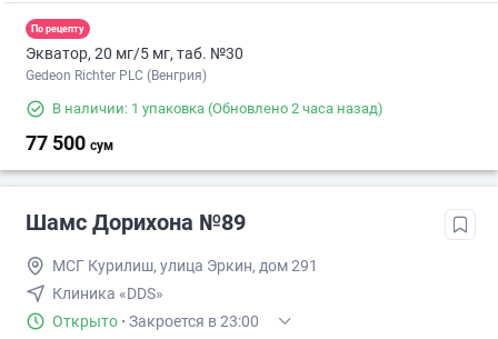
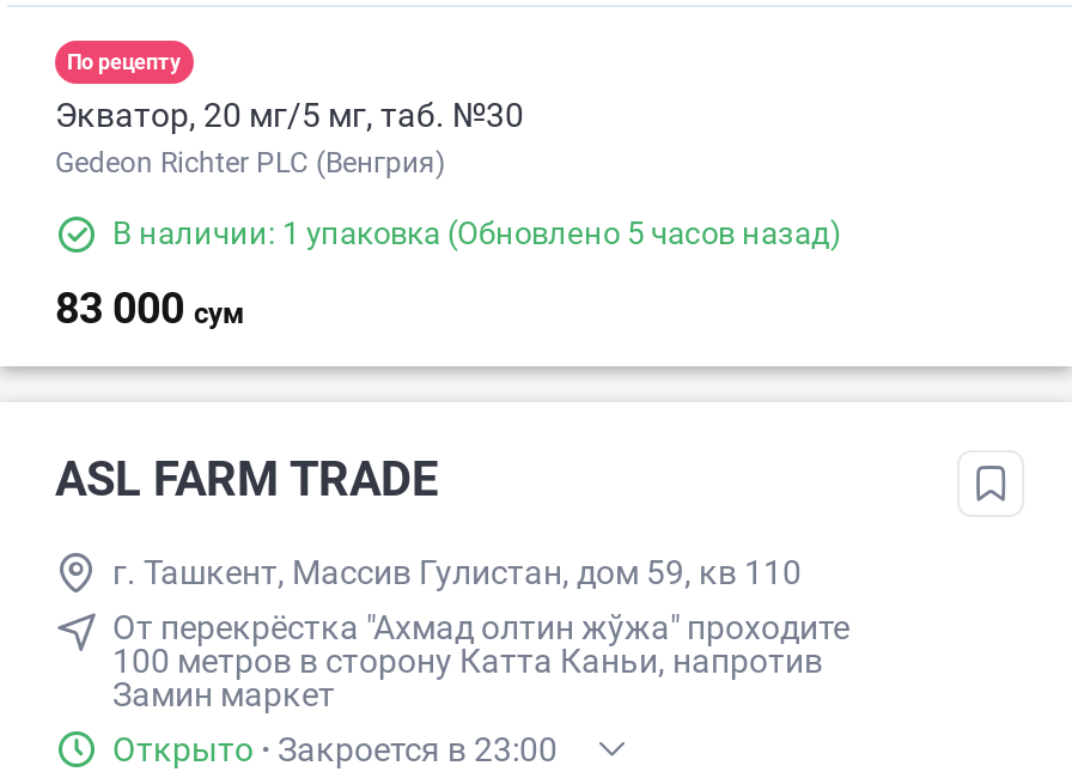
- В наличии: 1 упаковка (Обновлено 2 часа назад)
- 77 500 сум
- Шамс Дорихона №89
- МСГ Курилиш, улица Эркин, дом 291
- Клиника «DDS»
+ В наличии: 1 упаковка (Обновлено 5 часов назад)
+ 83 000 сум
+ ASL FARM TRADE
+ г. Ташкент, Массив Гулистан, дом 59, кв 110
+ От перекрёстка "Ахмад олтин жўжа" проходите
+ 100 метров в сторону Катта Каньи, напротив
+ Замин маркет
